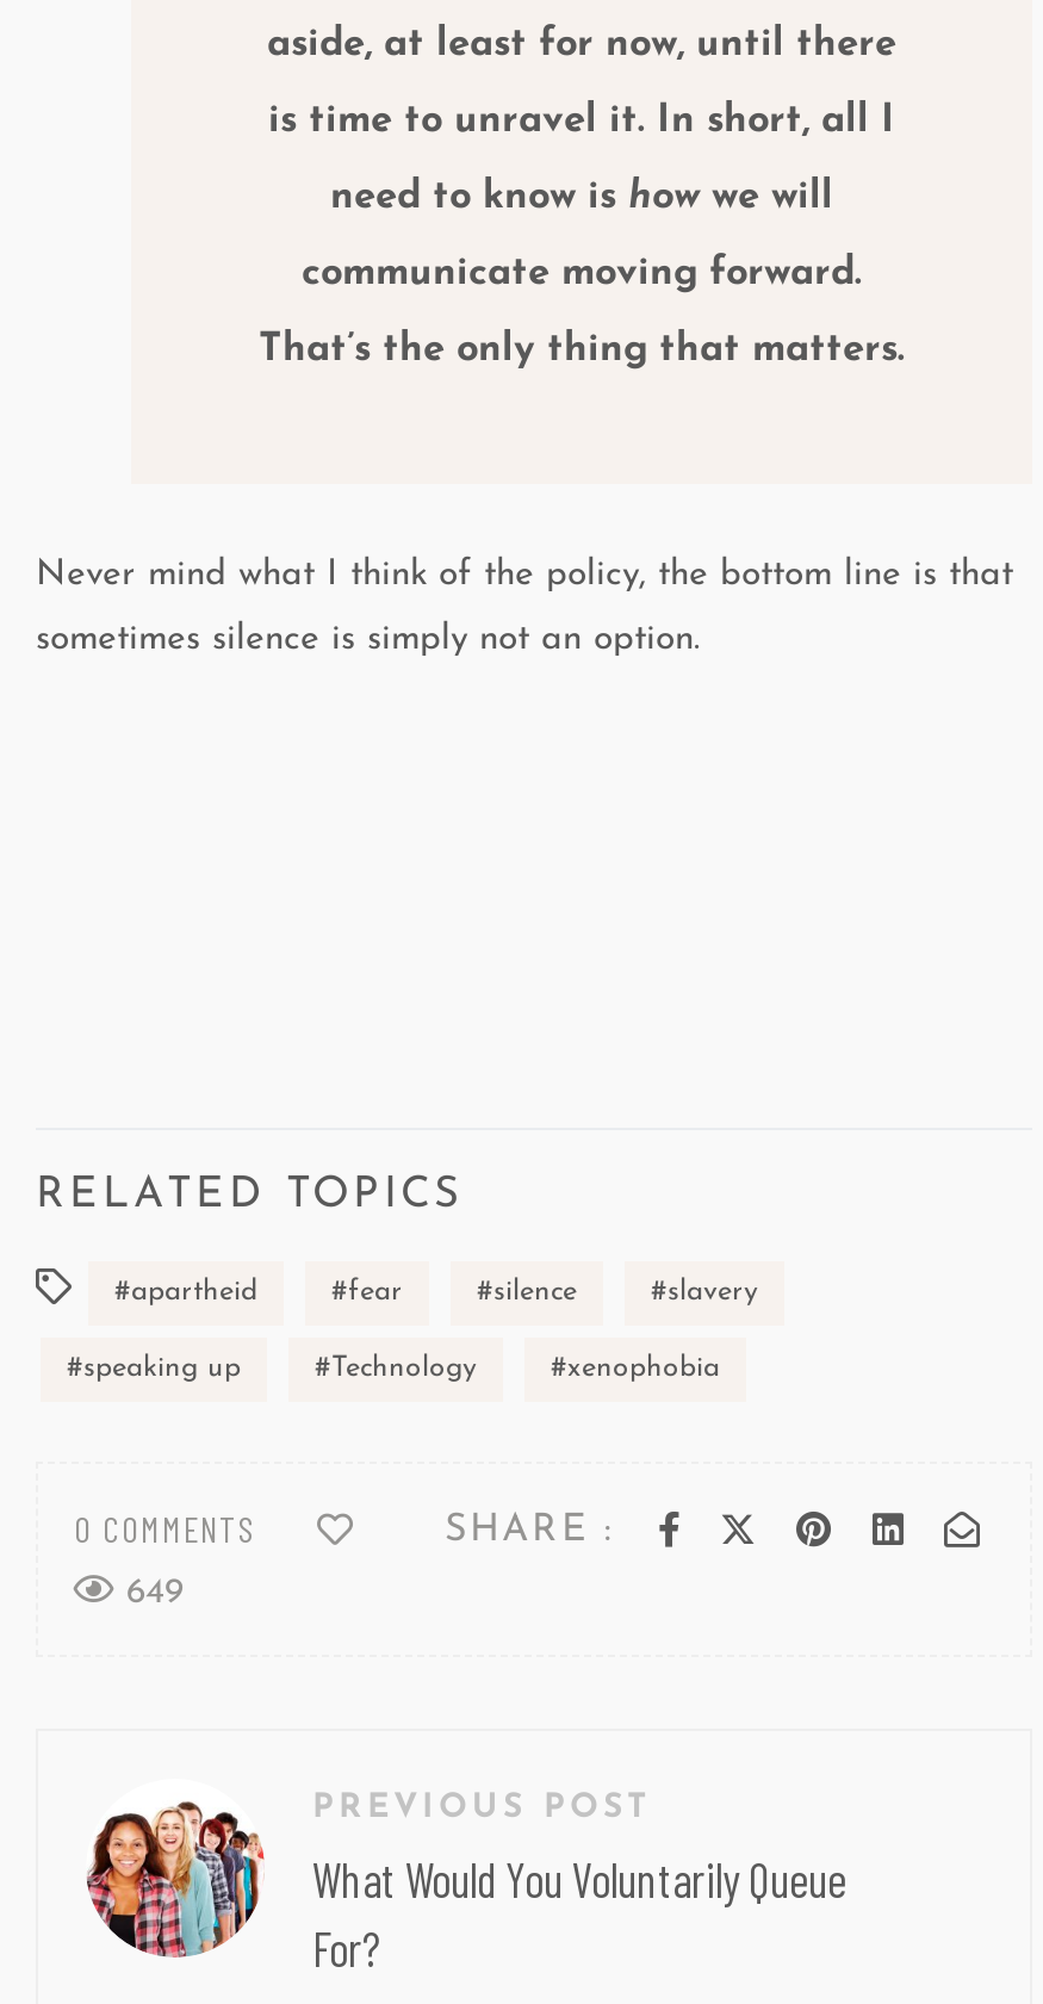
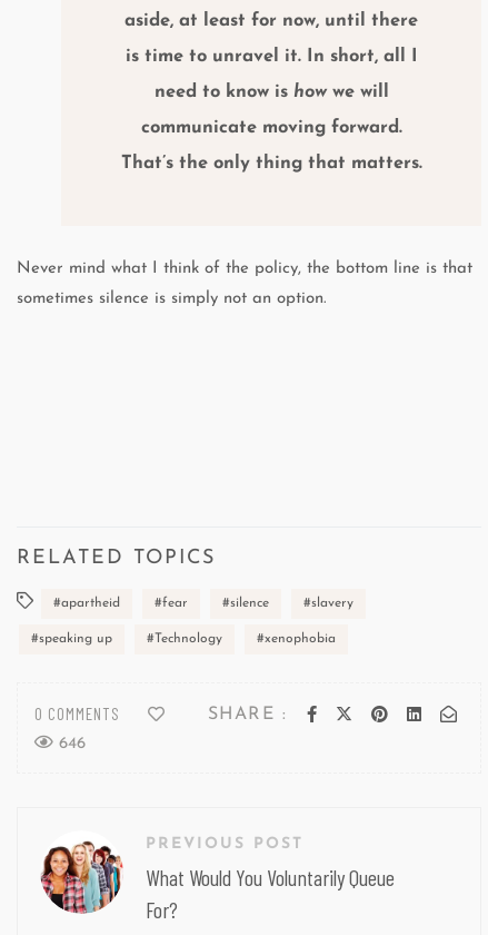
- 649
+ 646
